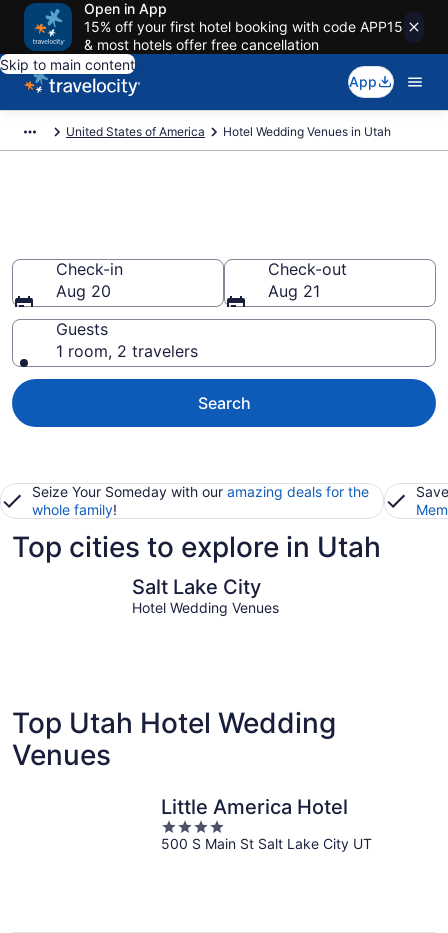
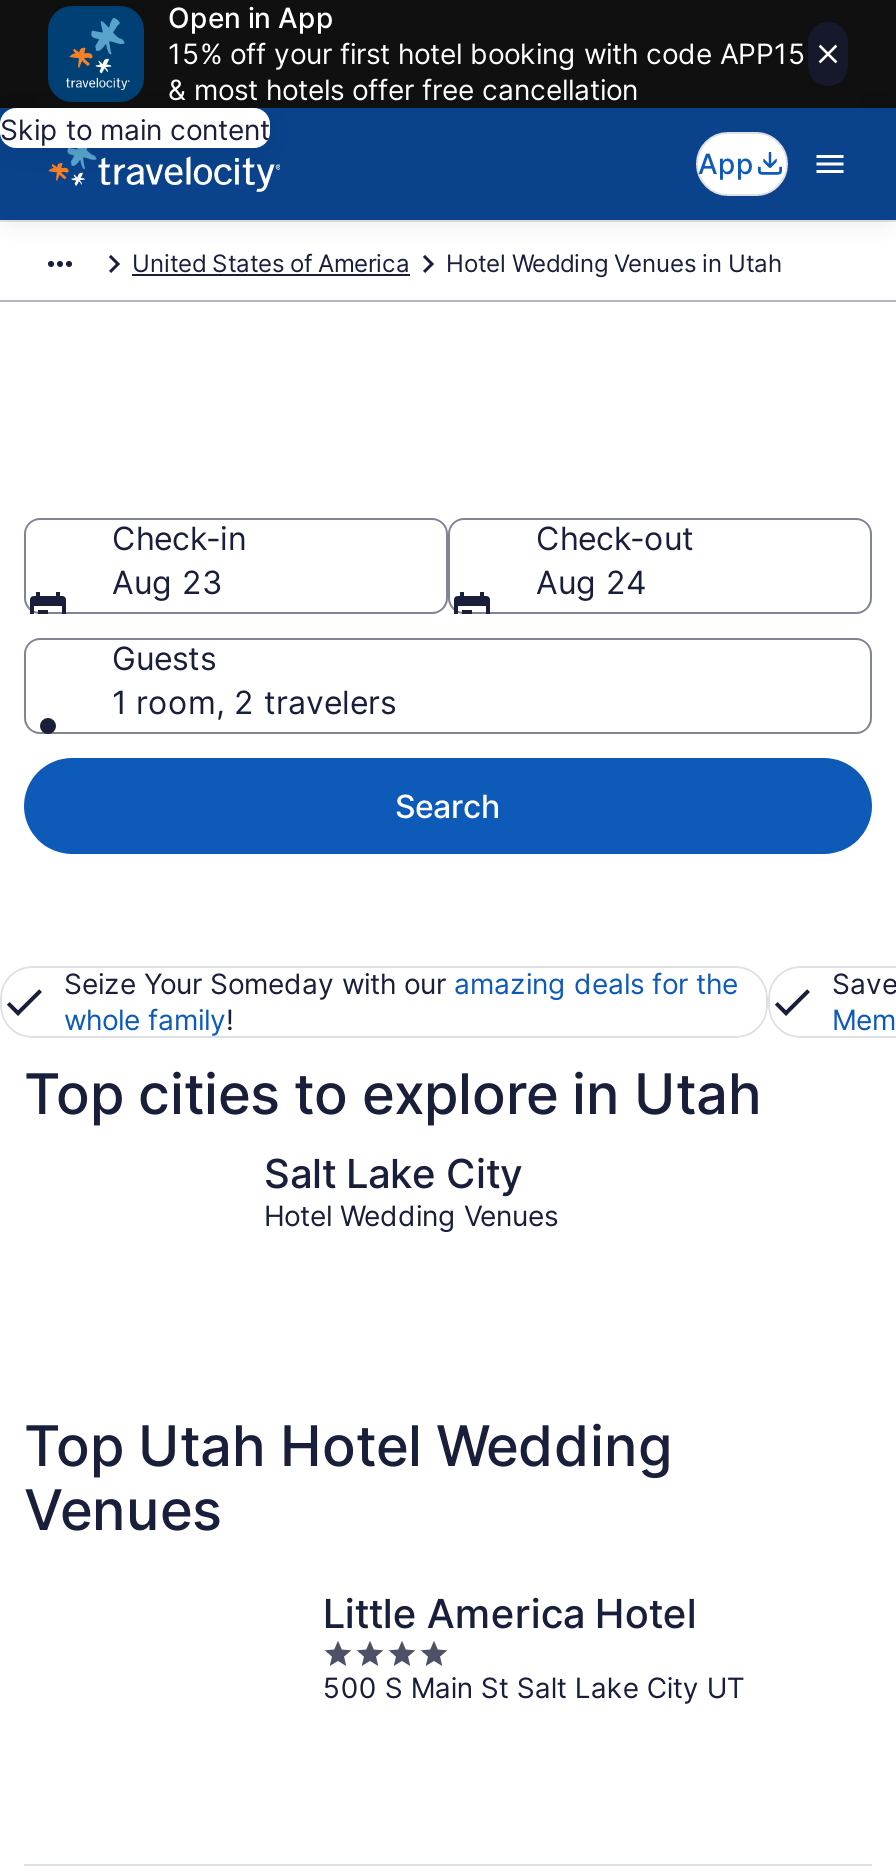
- Aug 20
+ Aug 23

- Aug 21
+ Aug 24
